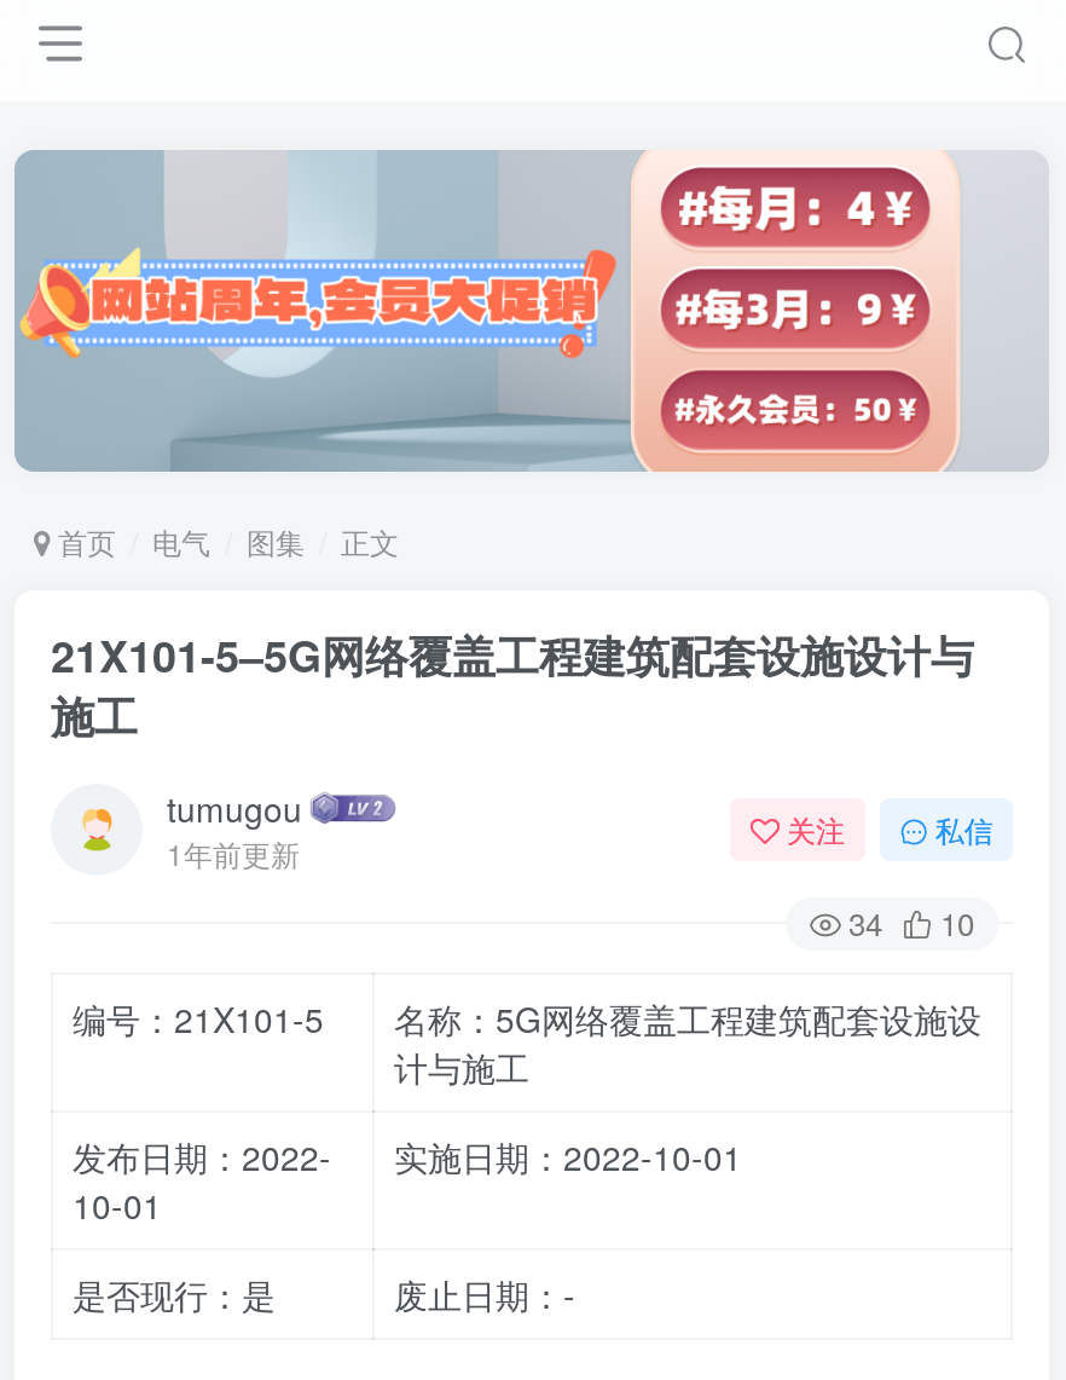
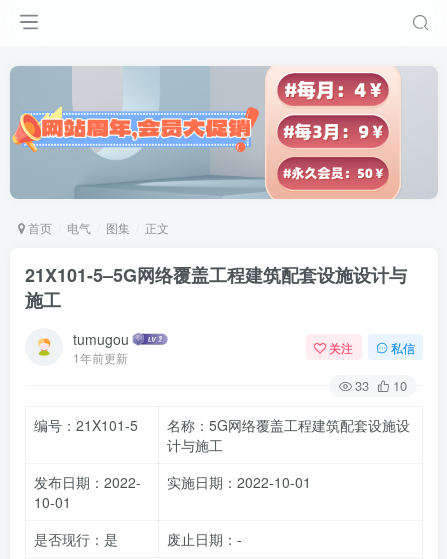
- 34 10
+ 33 10
